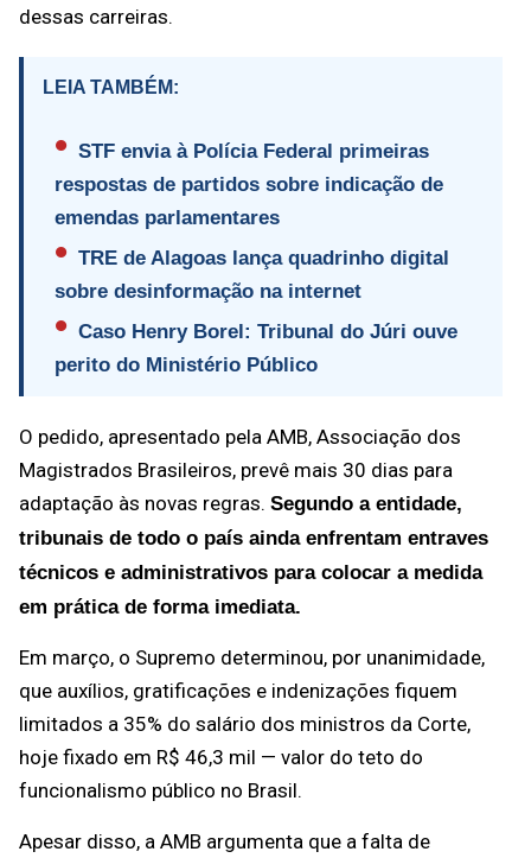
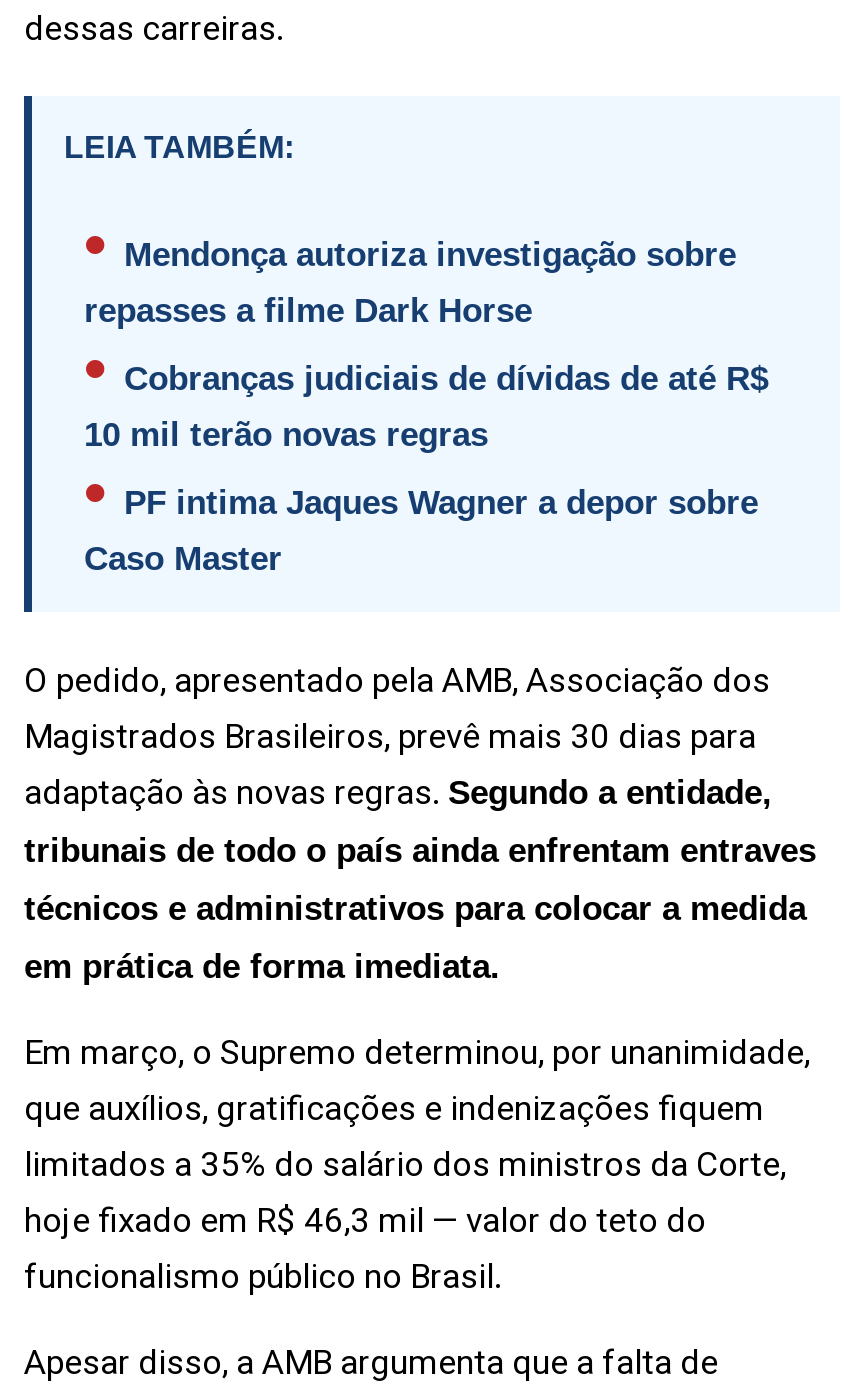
- STF envia à Polícia Federal primeiras
- respostas de partidos sobre indicação de
- emendas parlamentares
- TRE de Alagoas lança quadrinho digital
- sobre desinformação na internet
- Caso Henry Borel: Tribunal do Júri ouve
- perito do Ministério Público
+ Mendonça autoriza investigação sobre
+ repasses a filme Dark Horse
+ Cobranças judiciais de dívidas de até R$
+ 10 mil terão novas regras
+ PF intima Jaques Wagner a depor sobre
+ Caso Master
